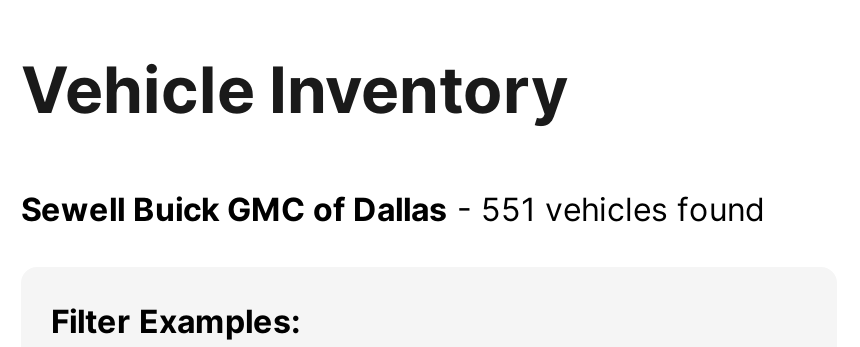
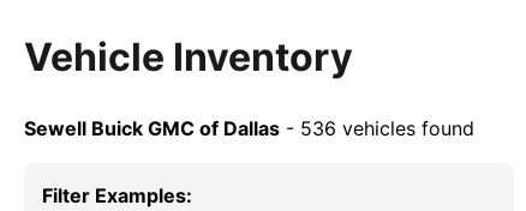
- Sewell Buick GMC of Dallas - 551 vehicles found
+ Sewell Buick GMC of Dallas - 536 vehicles found
